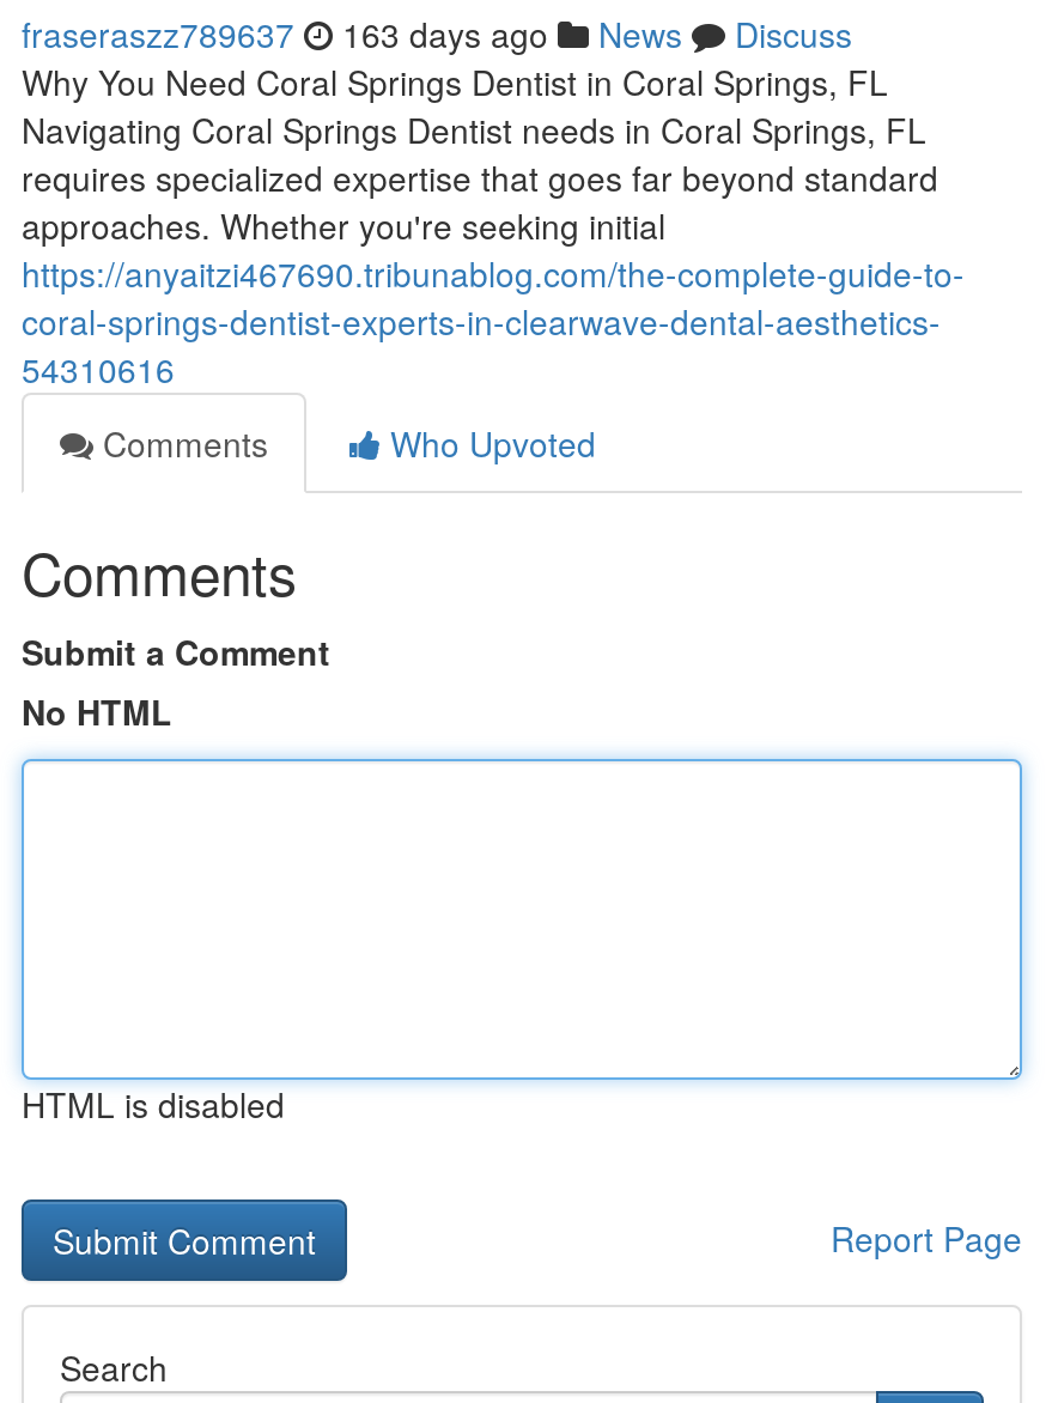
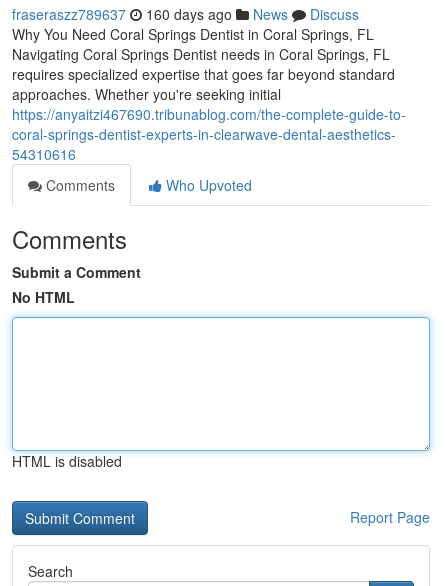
- fraseraszz789637 163 days ago News Discuss
+ fraseraszz789637 160 days ago News Discuss
